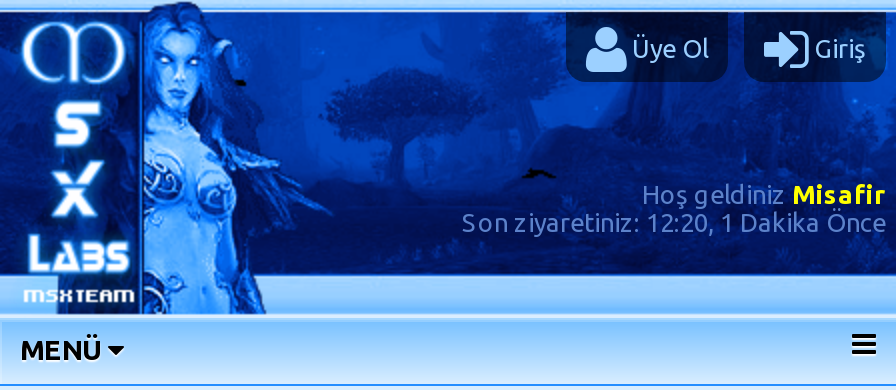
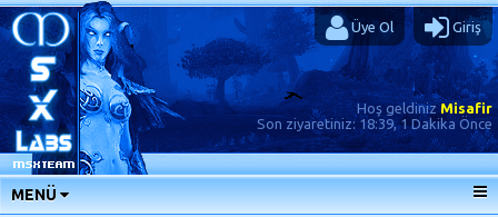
- Son ziyaretiniz: 12:20, 1 Dakika Önce
+ Son ziyaretiniz: 18:39, 1 Dakika Önce
